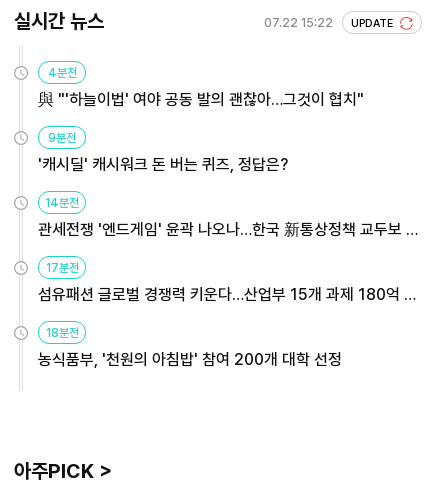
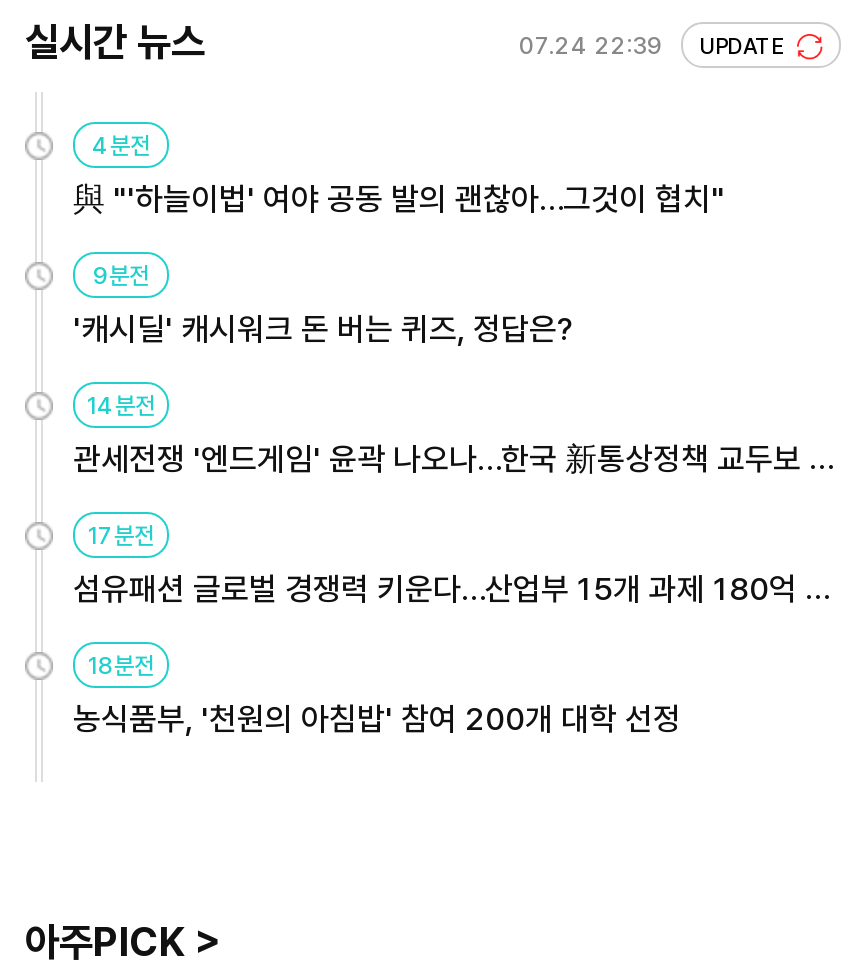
- 07.22 15:22 UPDATE
+ 07.24 22:39 UPDATE
